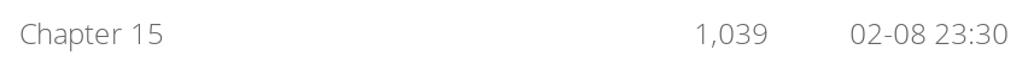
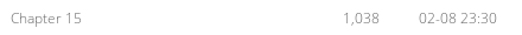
- 1,039 02-08 23:30
+ 1,038 02-08 23:30
